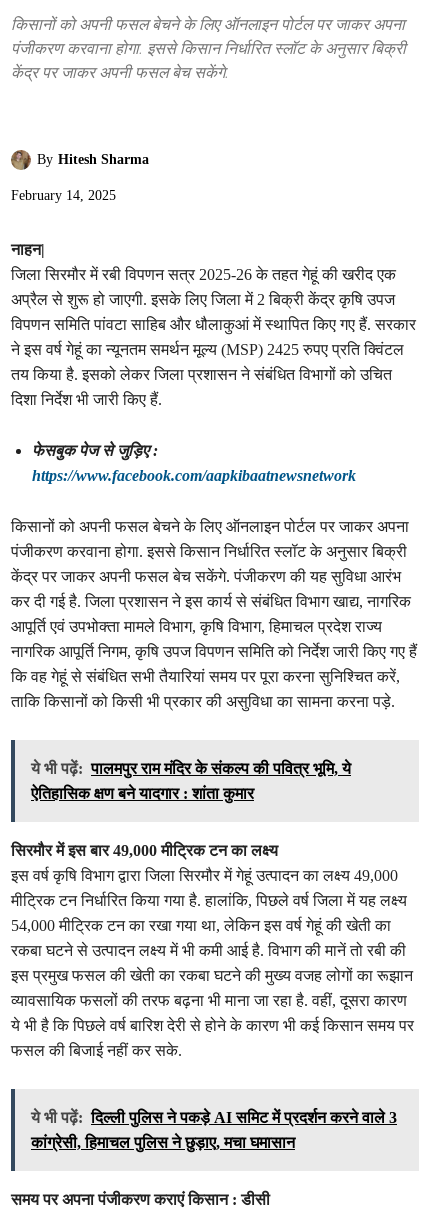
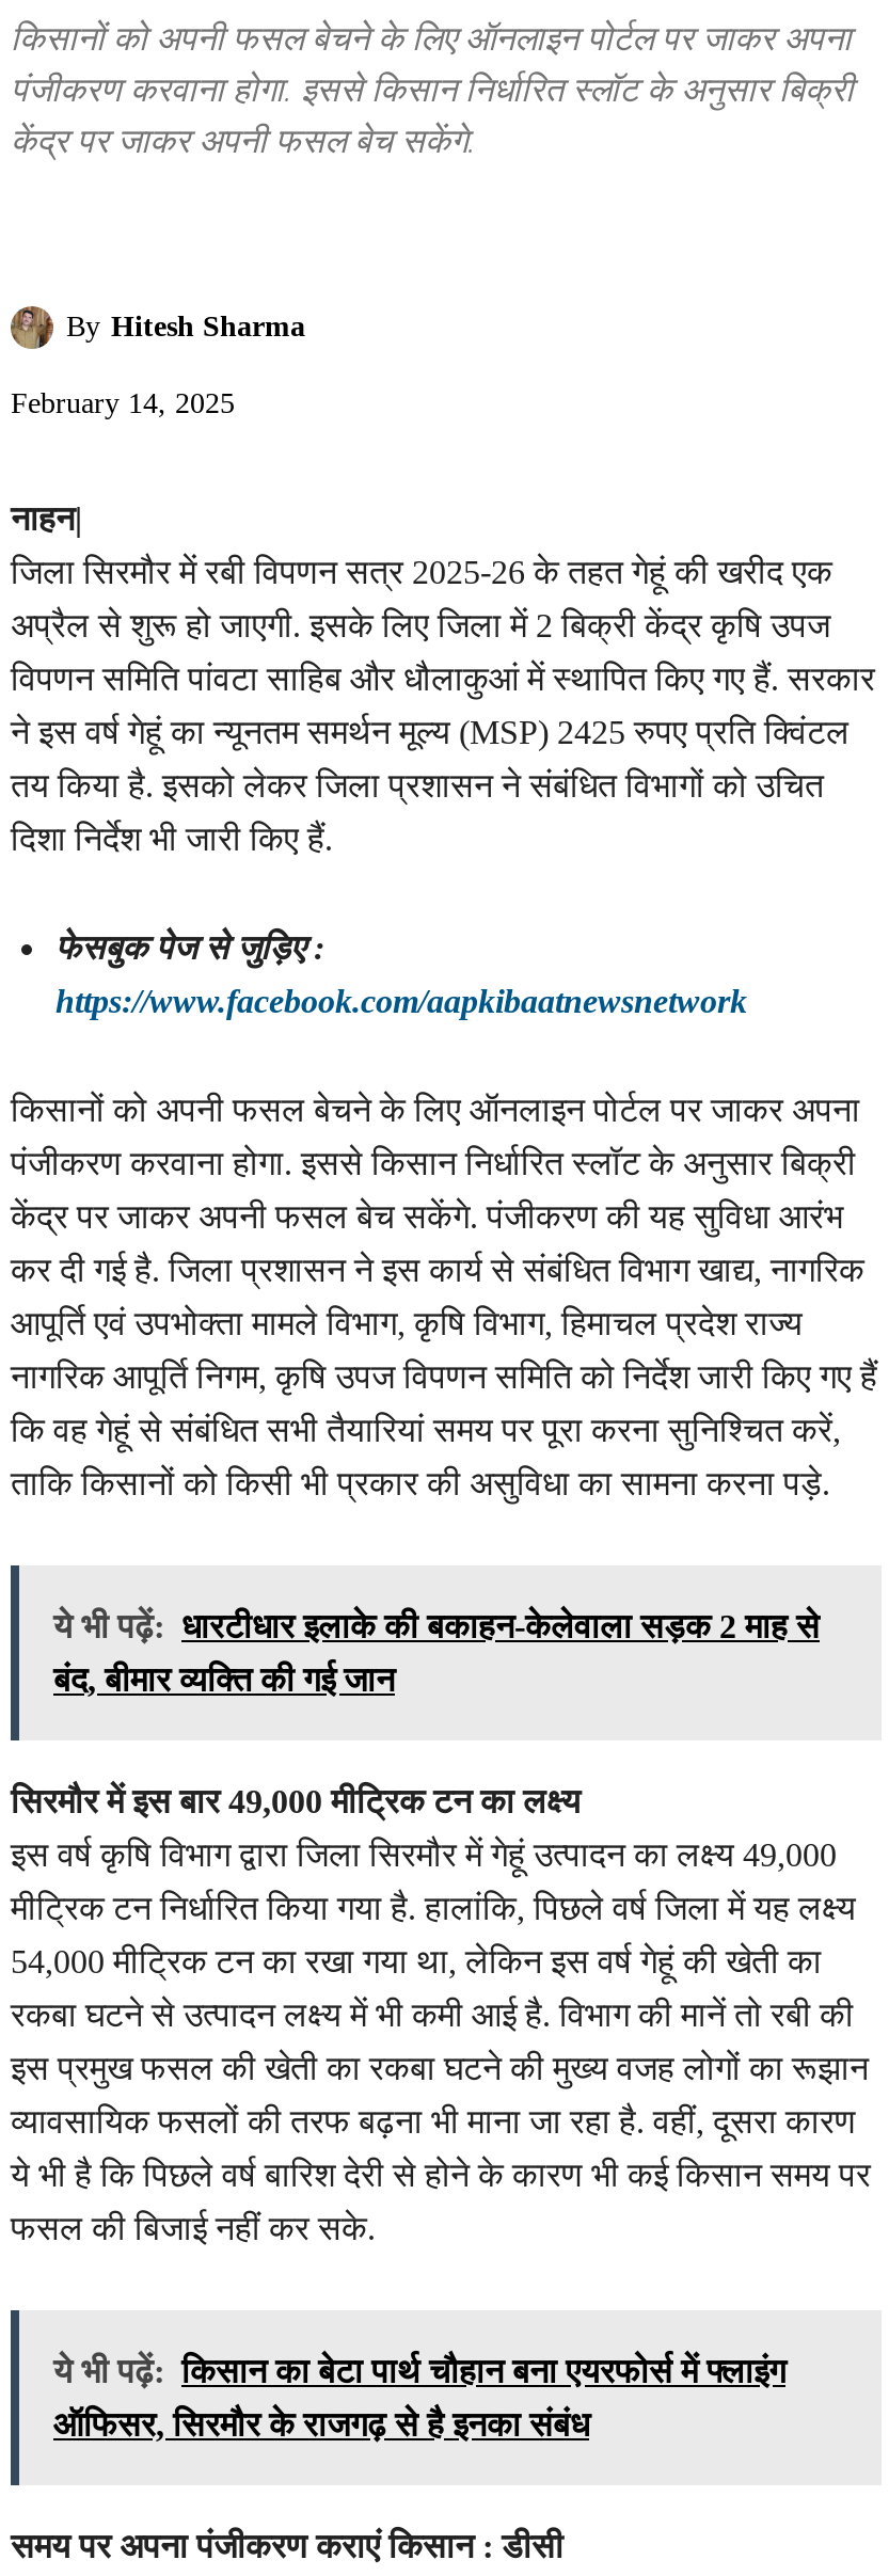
- ये भी पढ़ें: पालमपुर राम मंदिर के संकल्प की पवित्र भूमि, ये
+ ये भी पढ़ें: धारटीधार इलाके की बकाहन-केलेवाला सड़क 2 माह से

- ऐतिहासिक क्षण बने यादगार : शांता कुमार
+ बंद, बीमार व्यक्ति की गई जान

- ये भी पढ़ें: दिल्ली पुलिस ने पकड़े AI समिट में प्रदर्शन करने वाले 3
+ ये भी पढ़ें: किसान का बेटा पार्थ चौहान बना एयरफोर्स में फ्लाइंग

- कांग्रेसी, हिमाचल पुलिस ने छुड़ाए, मचा घमासान
+ ऑफिसर, सिरमौर के राजगढ़ से है इनका संबंध
